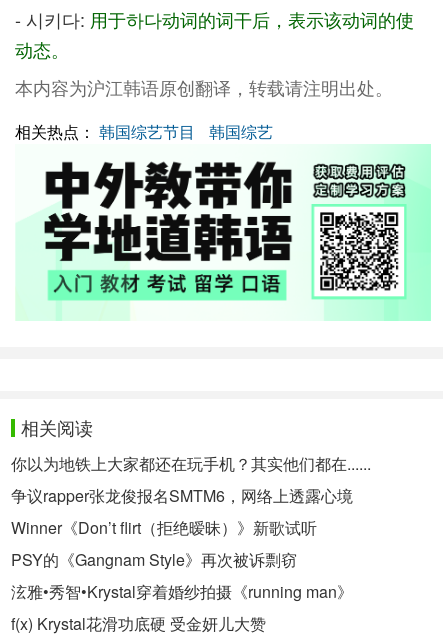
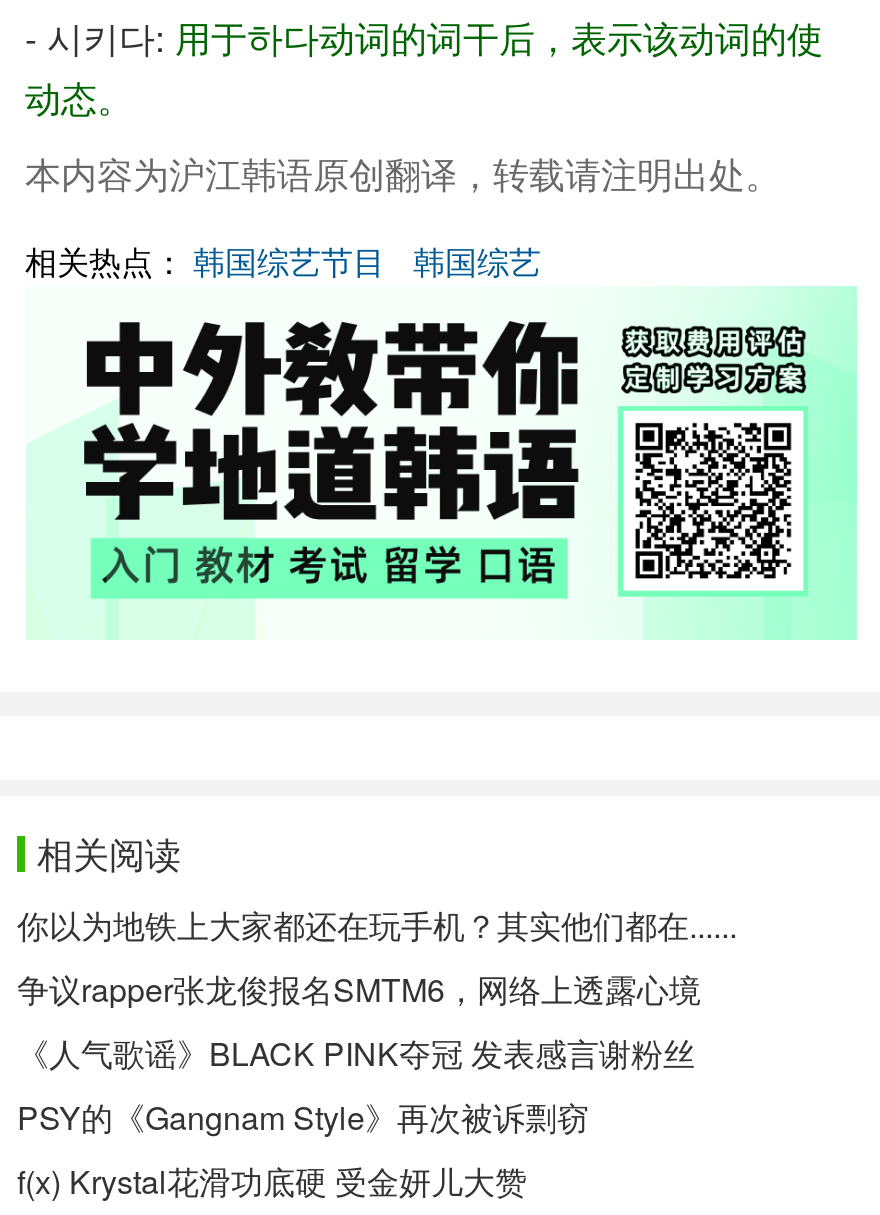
- Winner《Don’t flirt（拒绝暧昧）》新歌试听
+ 《人气歌谣》BLACK PINK夺冠 发表感言谢粉丝

- 泫雅•秀智•Krystal穿着婚纱拍摄《running man》
